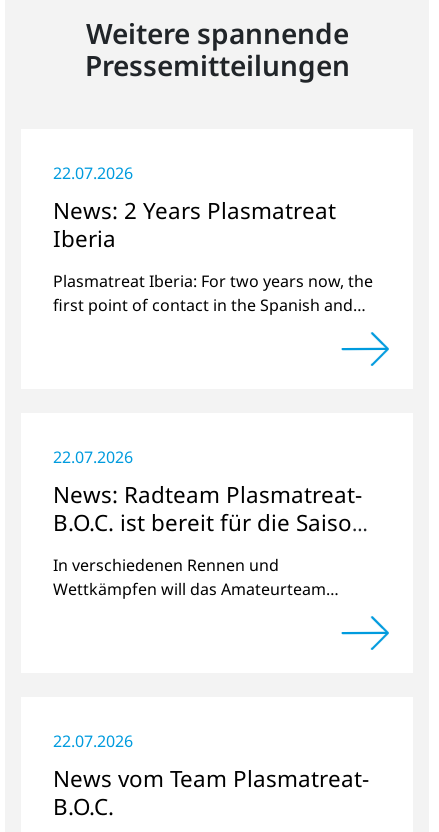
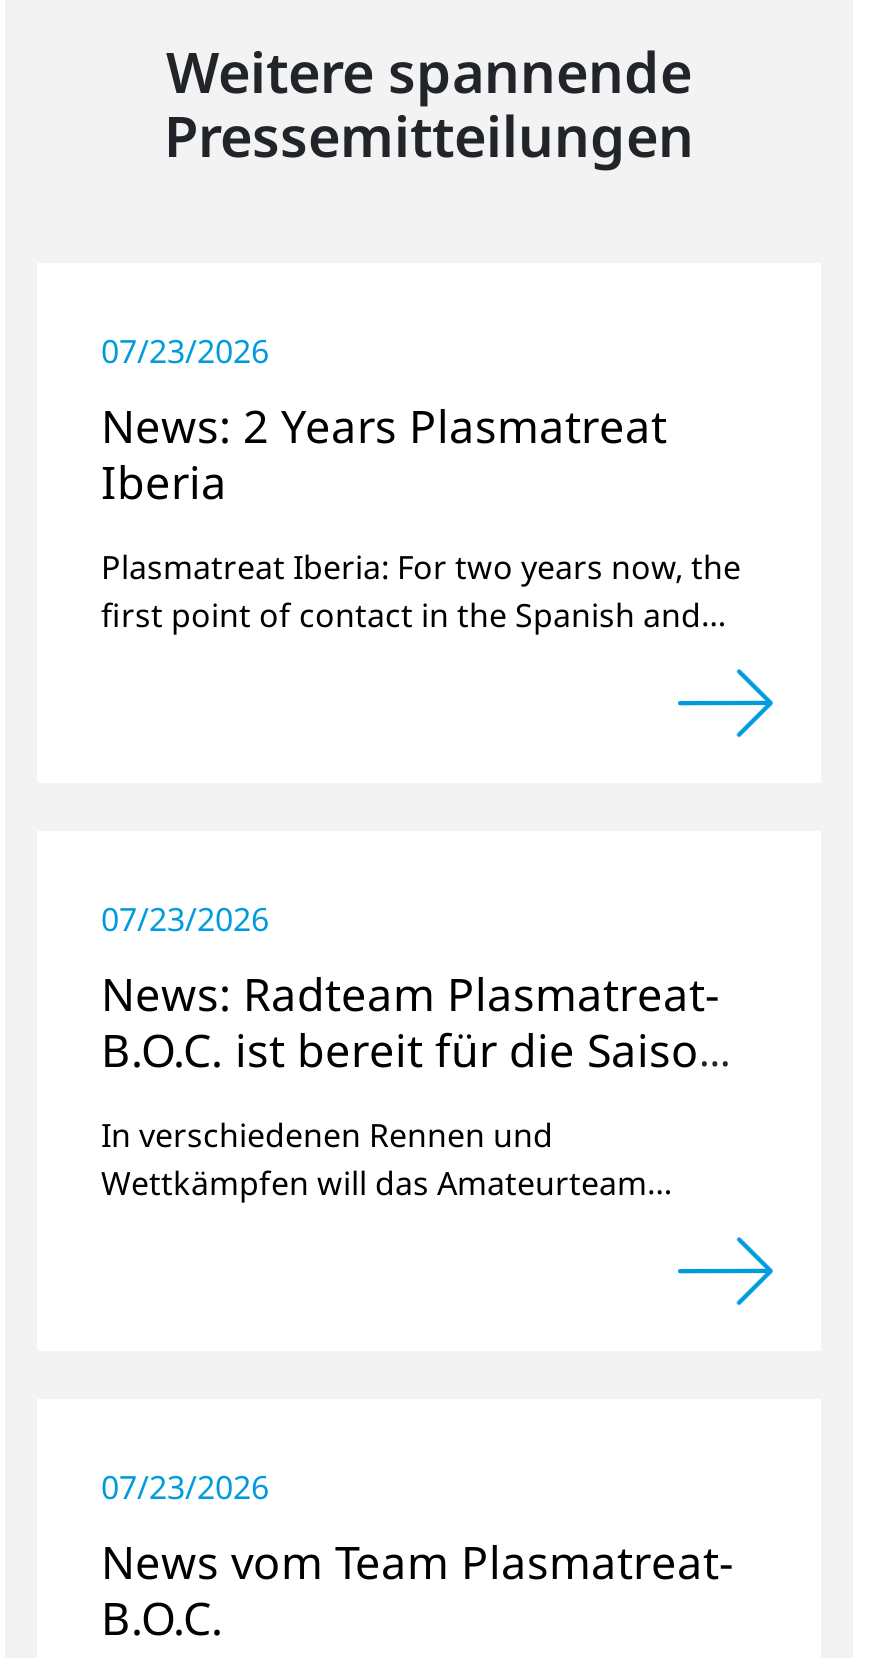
- 22.07.2026
+ 07/23/2026

- 22.07.2026
+ 07/23/2026

- 22.07.2026
+ 07/23/2026
